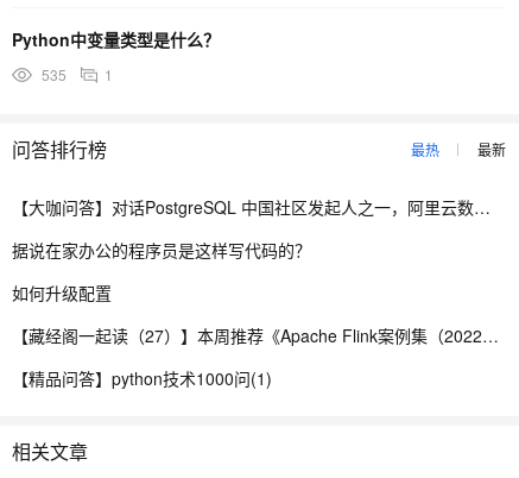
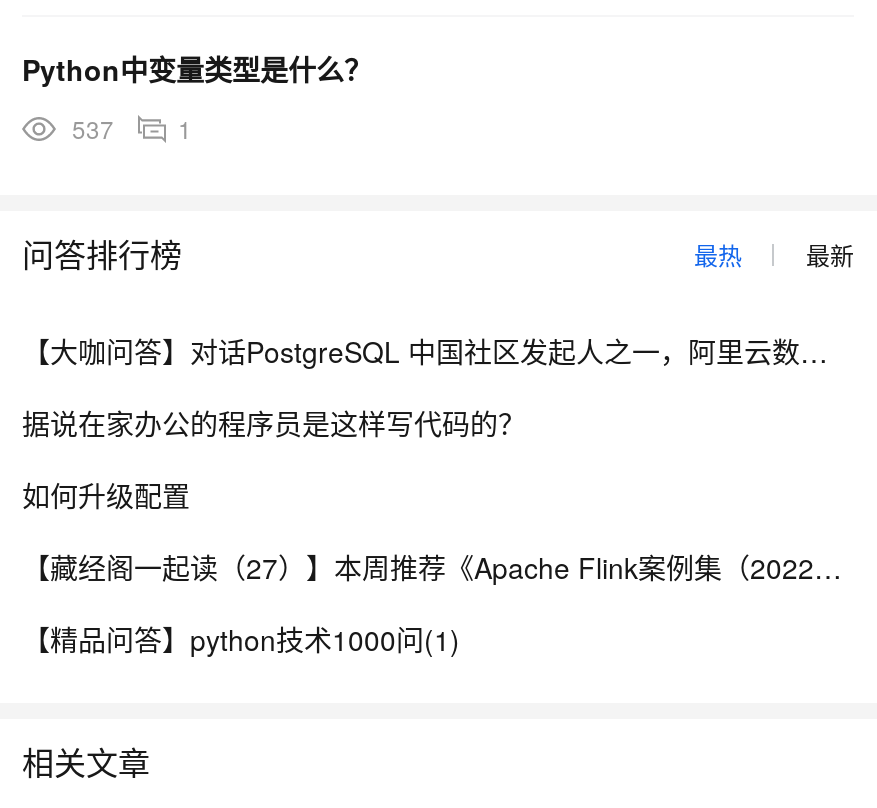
- 535 1
+ 537 1
